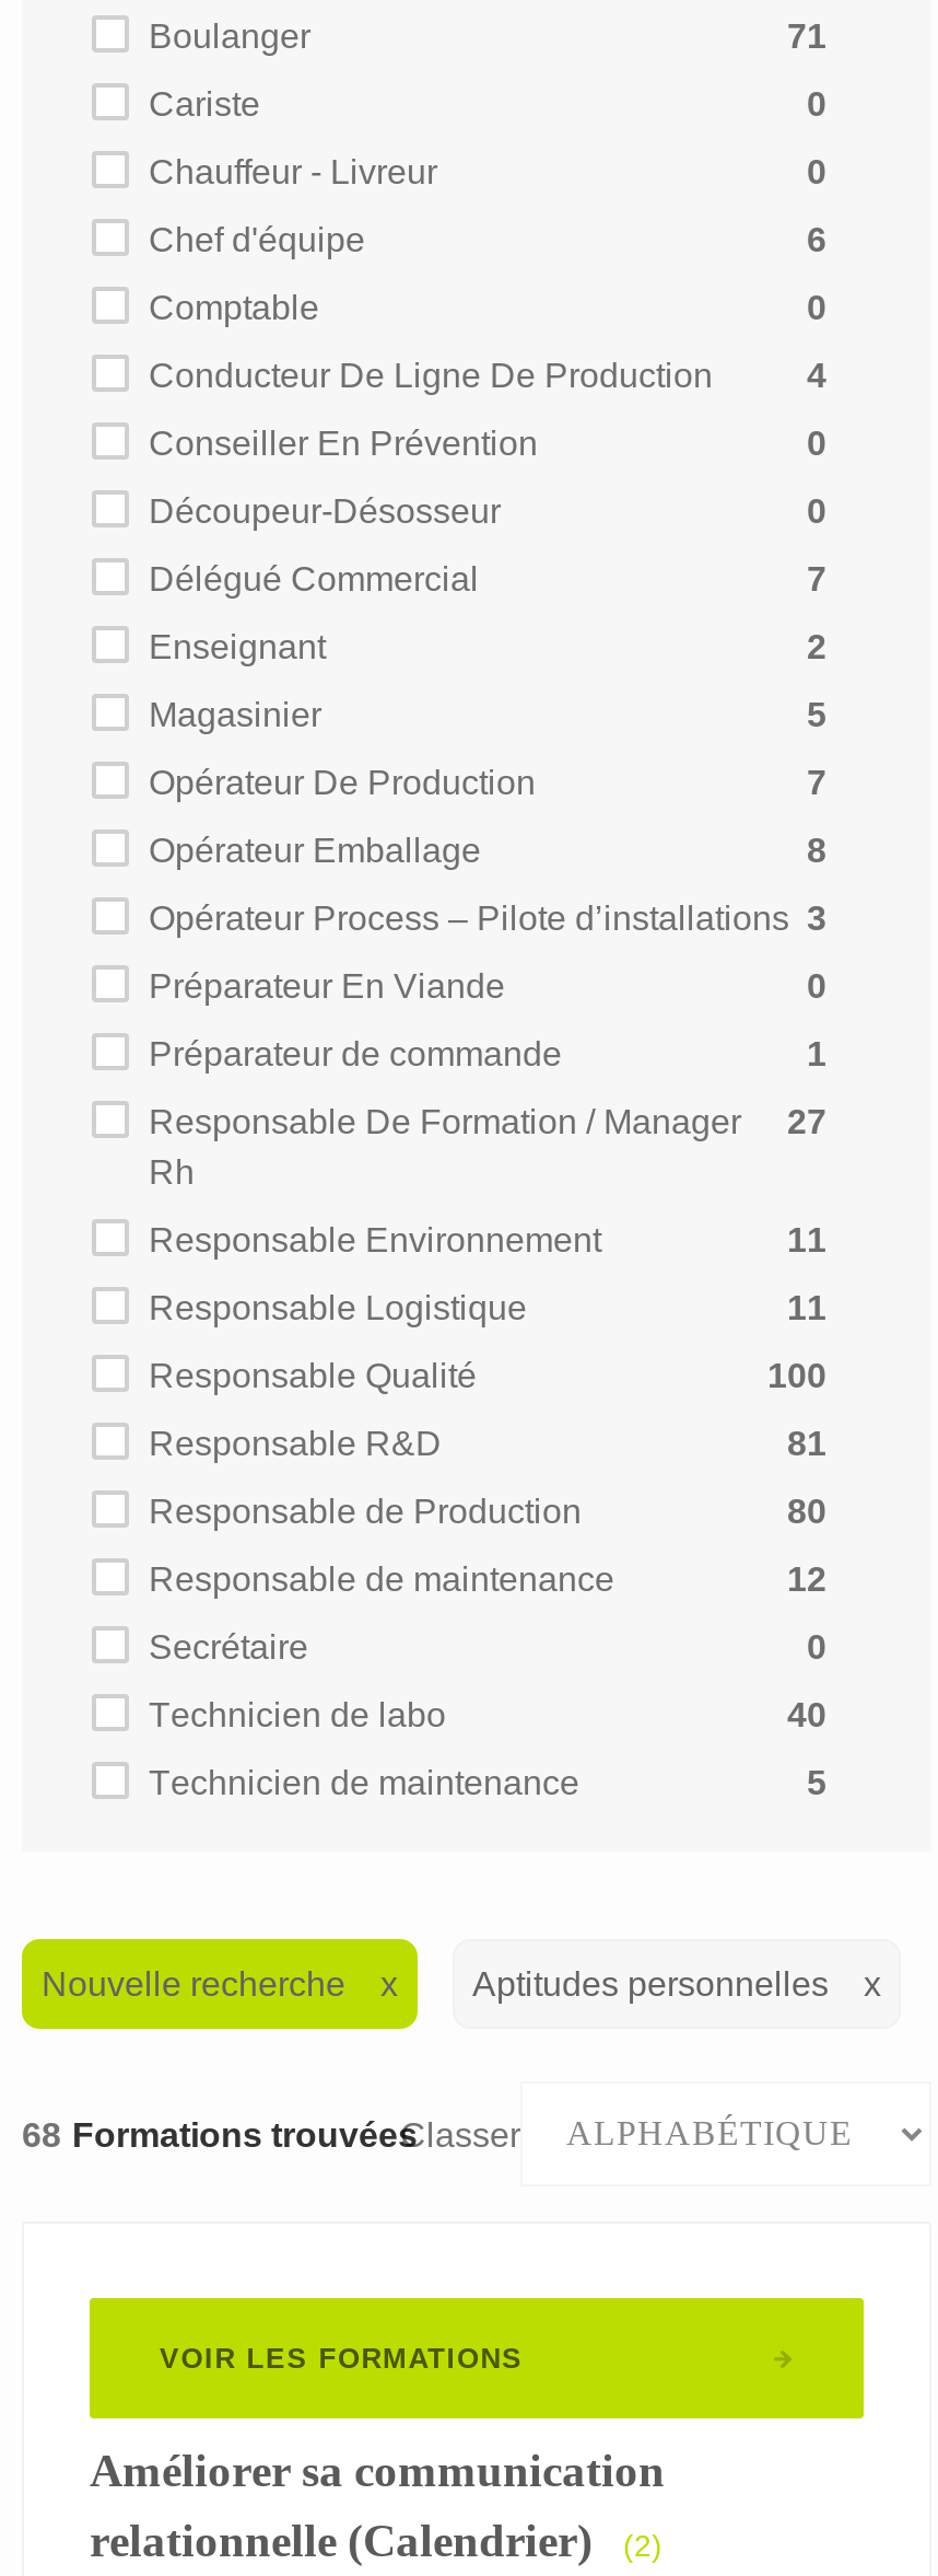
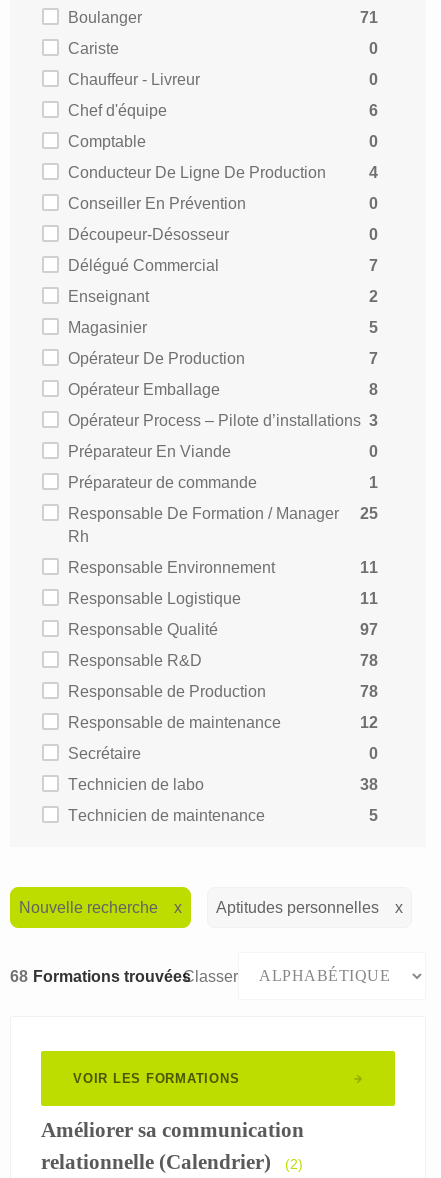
- 27
+ 25

- 100
+ 97

- 81
+ 78

- 80
+ 78

- 40
+ 38
